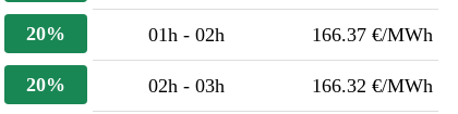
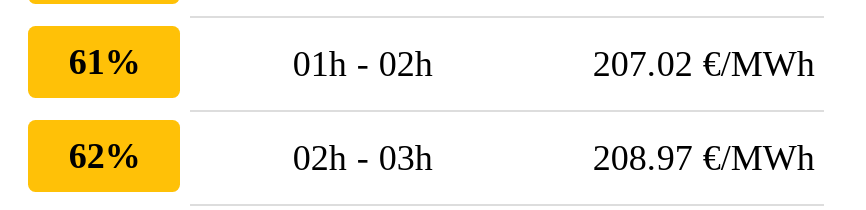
- 20%
+ 61%

- 166.37 €/MWh
+ 207.02 €/MWh

- 20%
+ 62%

- 166.32 €/MWh
+ 208.97 €/MWh
